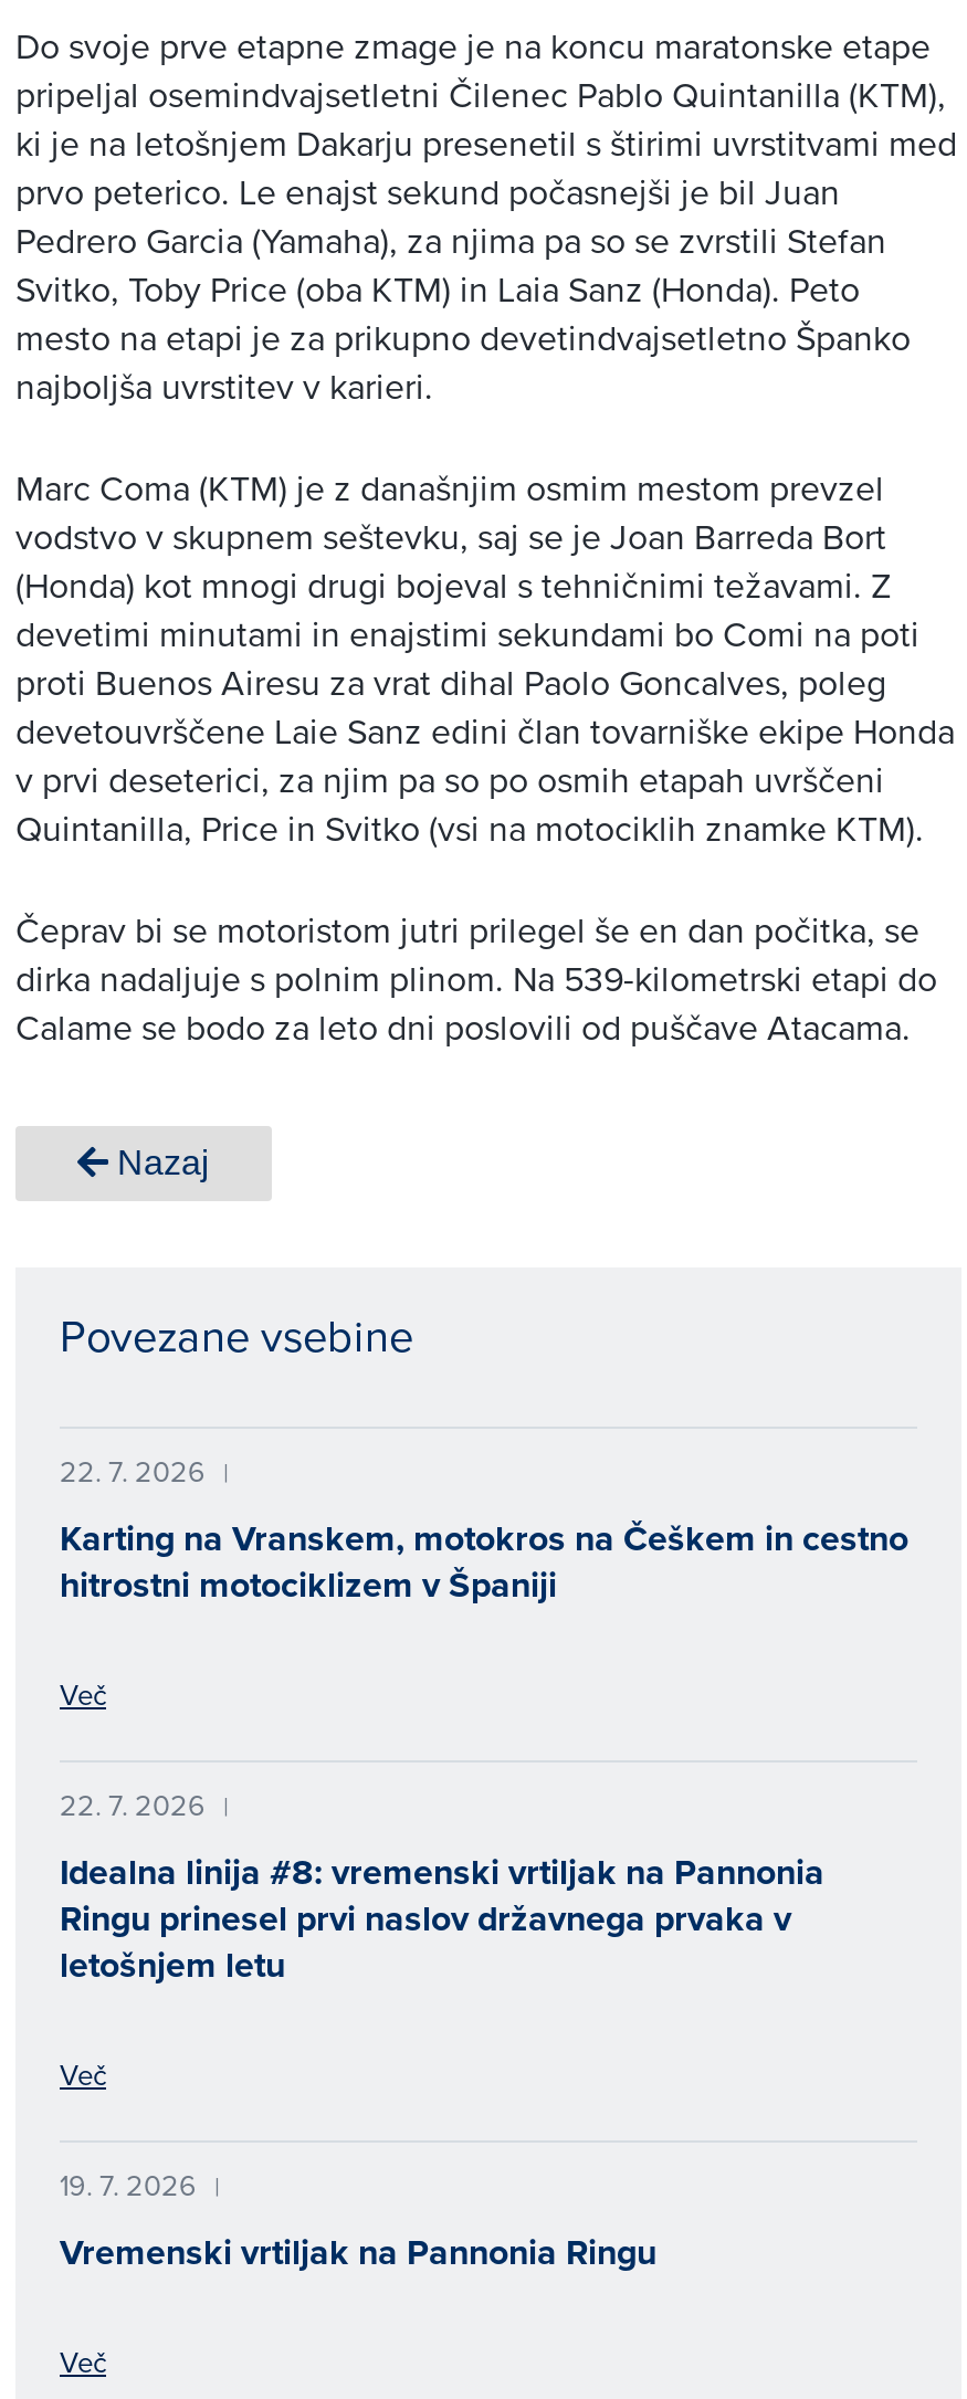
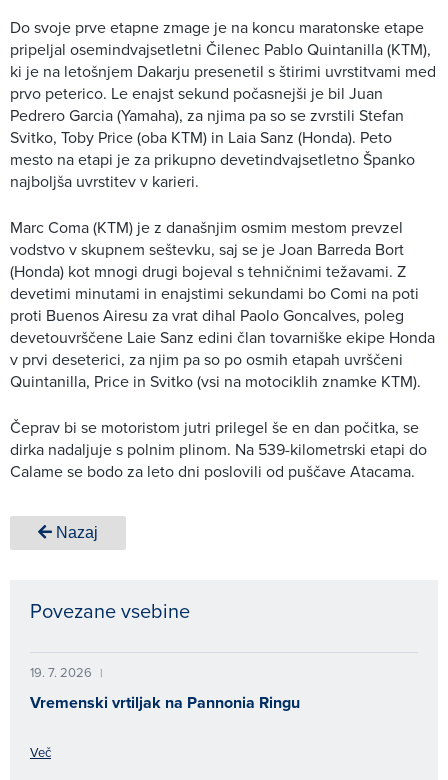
- 22. 7. 2026
- Karting na Vranskem, motokros na Češkem in cestno
- hitrostni motociklizem v Španiji
- Več
- 22. 7. 2026
- Idealna linija #8: vremenski vrtiljak na Pannonia
- Ringu prinesel prvi naslov državnega prvaka v
- letošnjem letu
- Več
